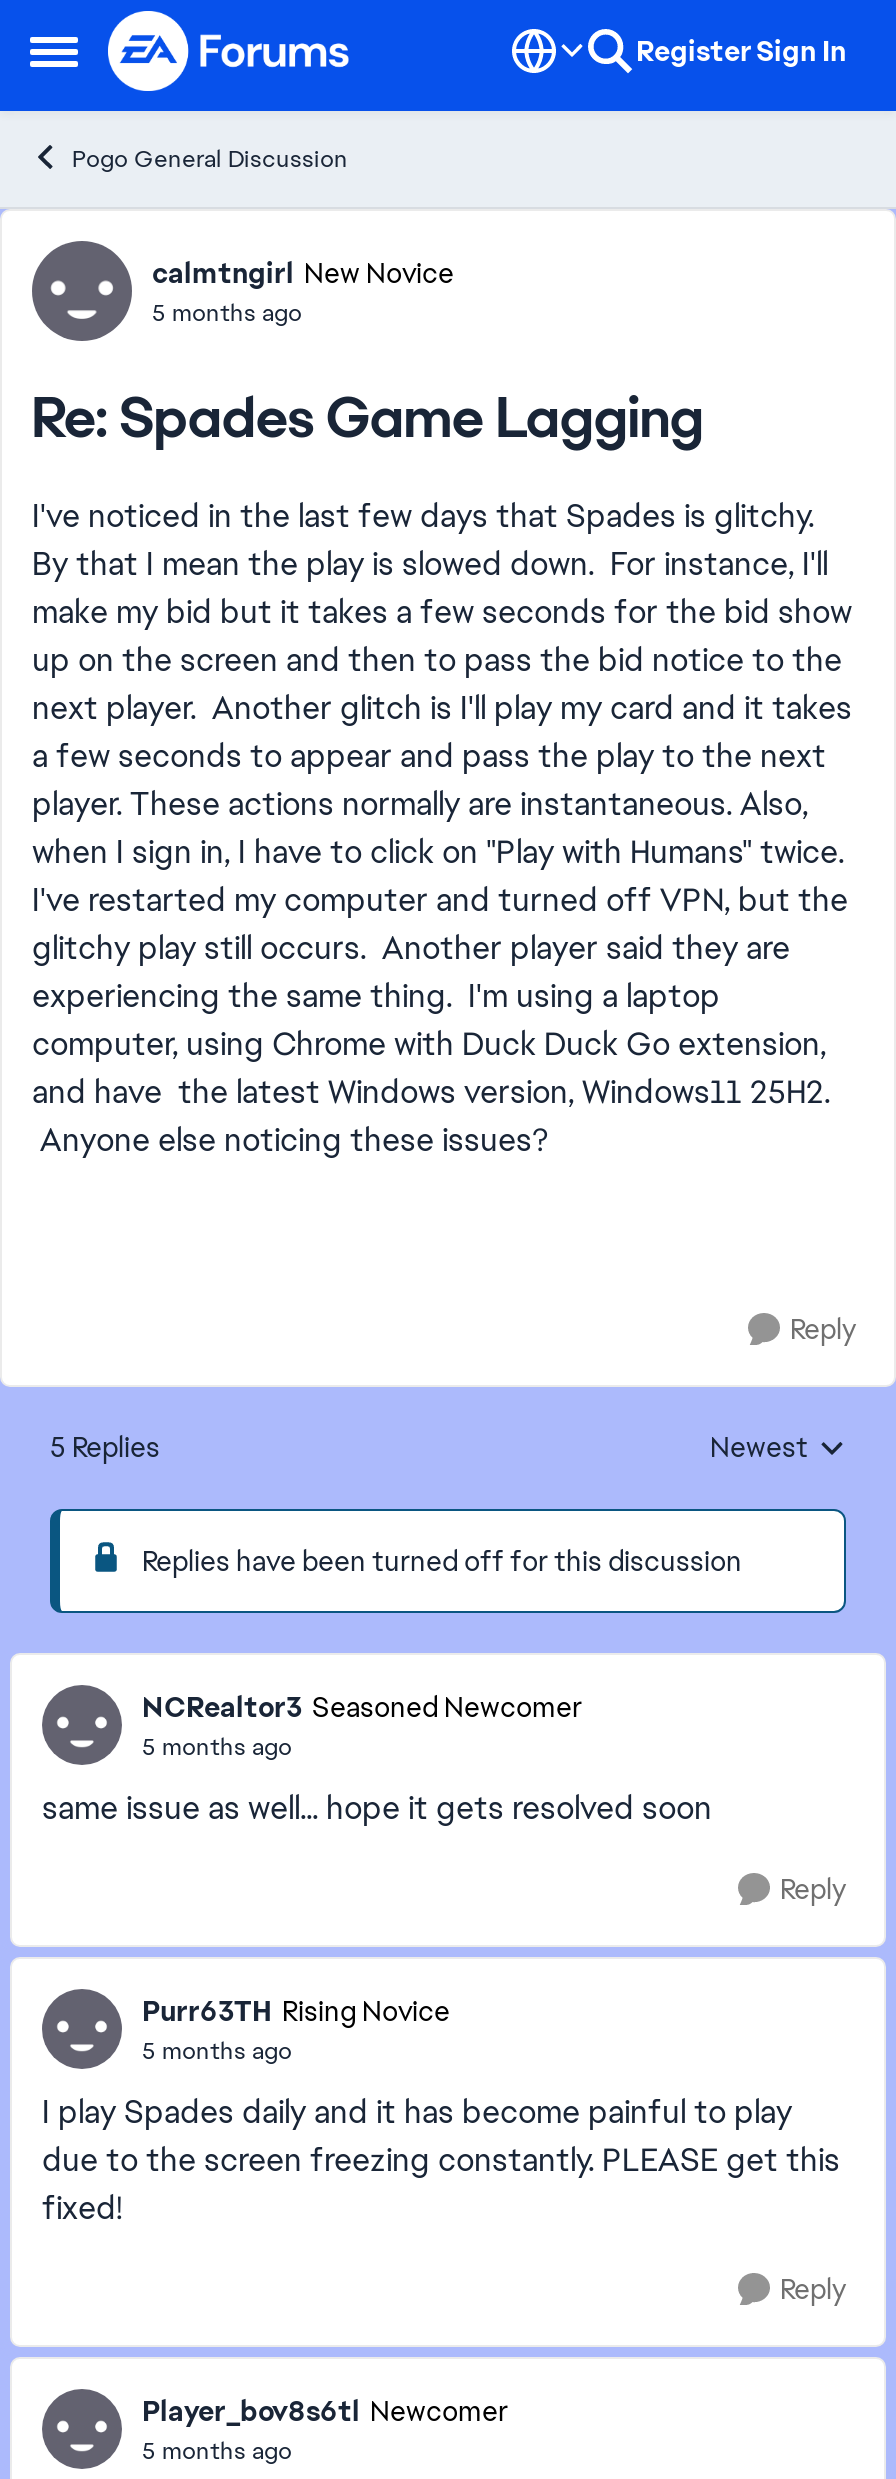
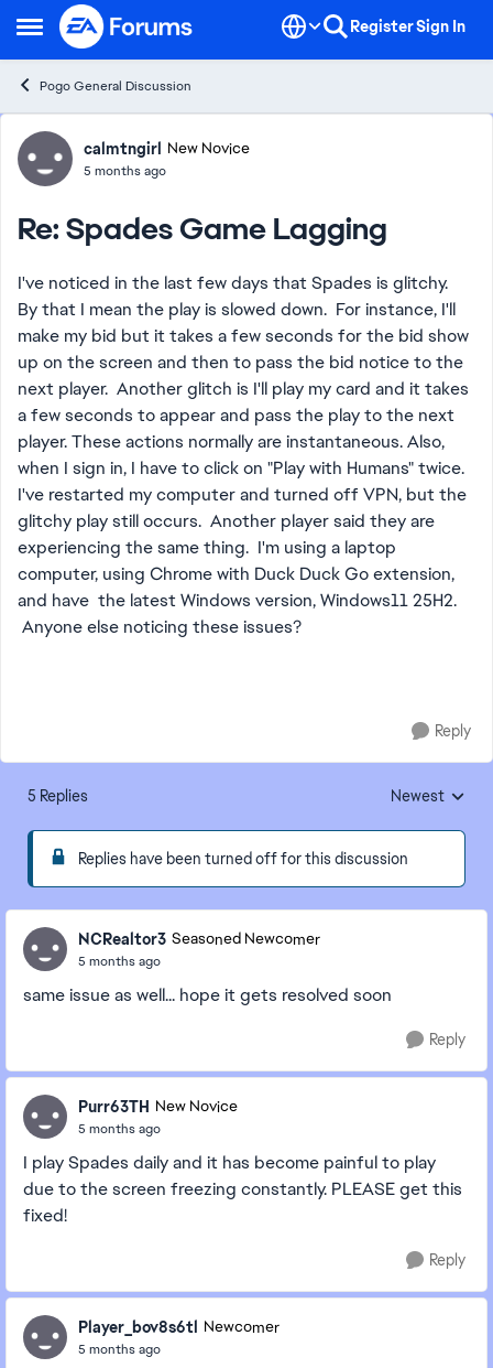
- Purr63TH Rising Novice
+ Purr63TH New Novice
